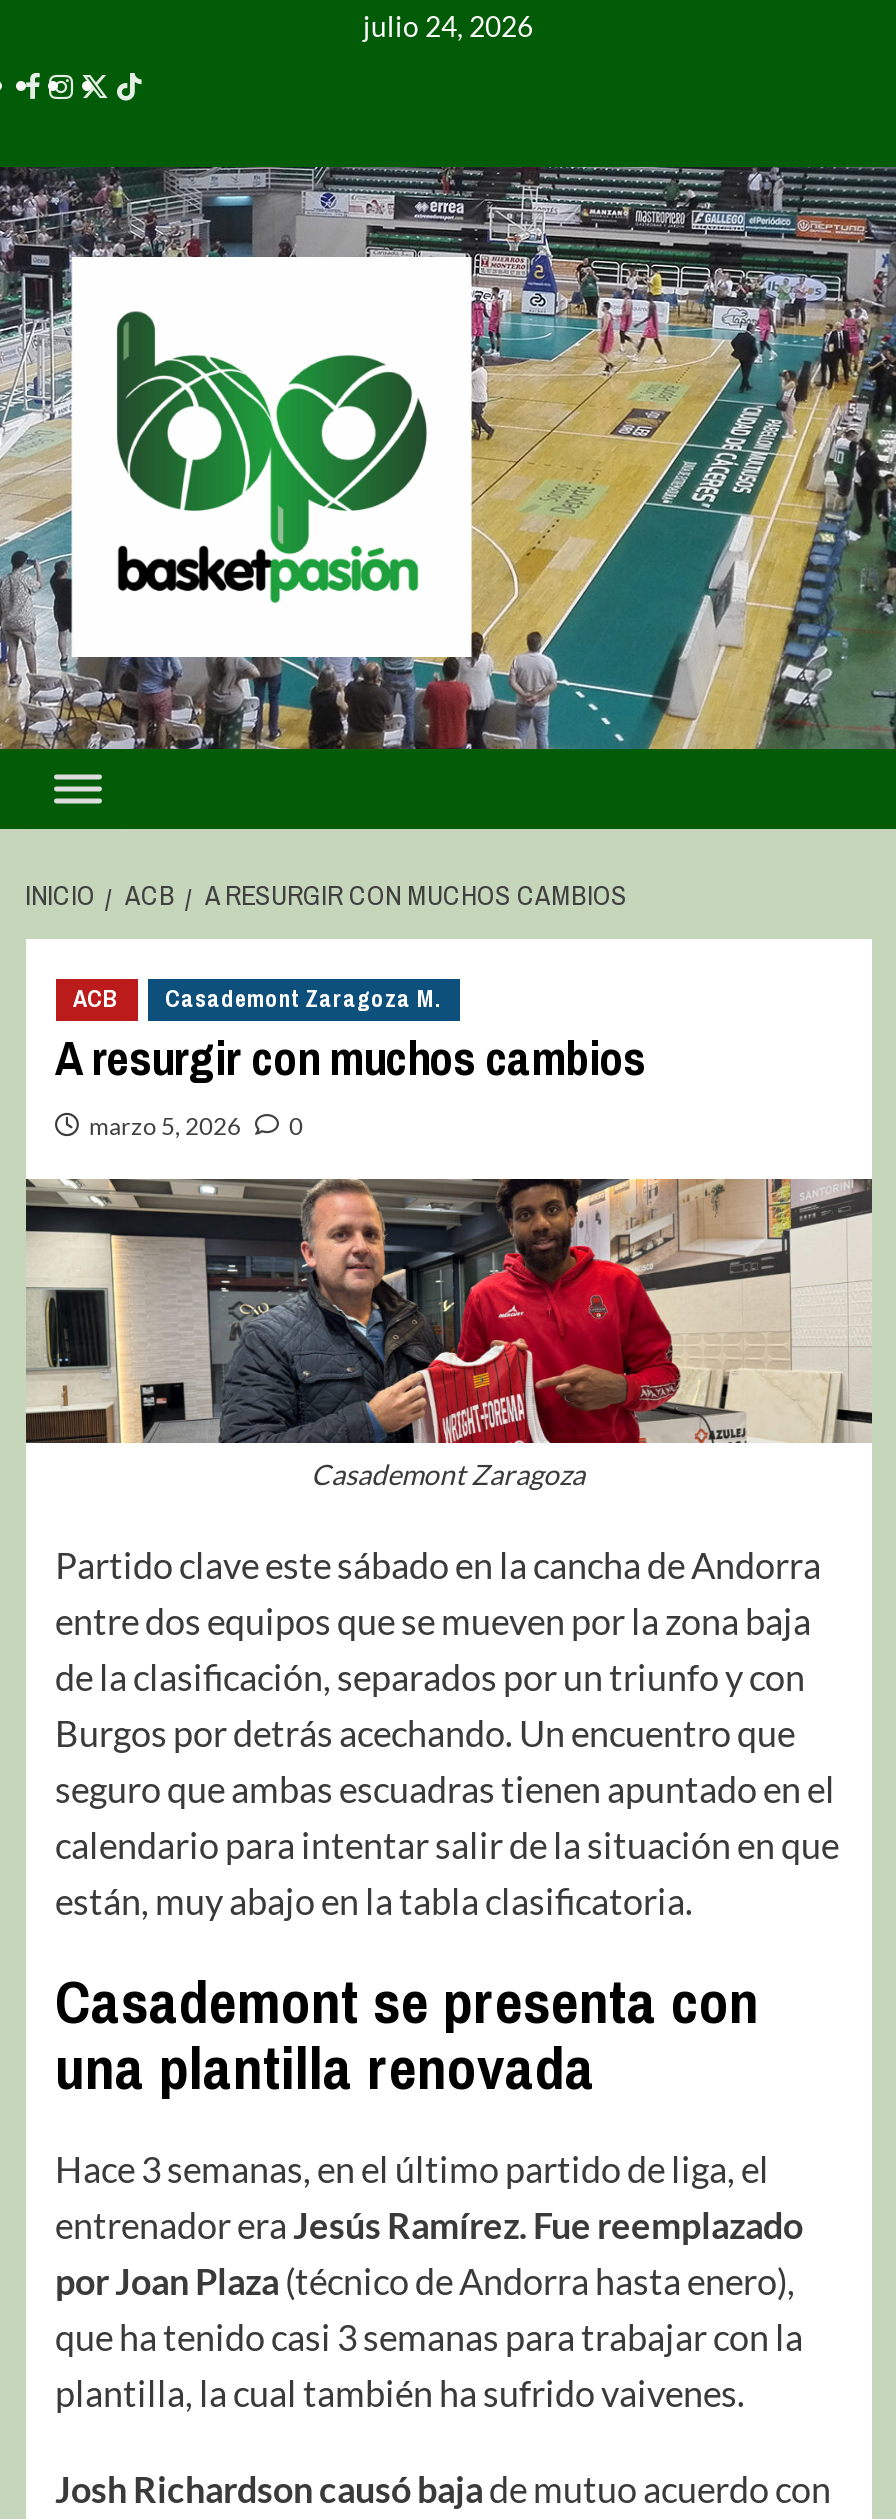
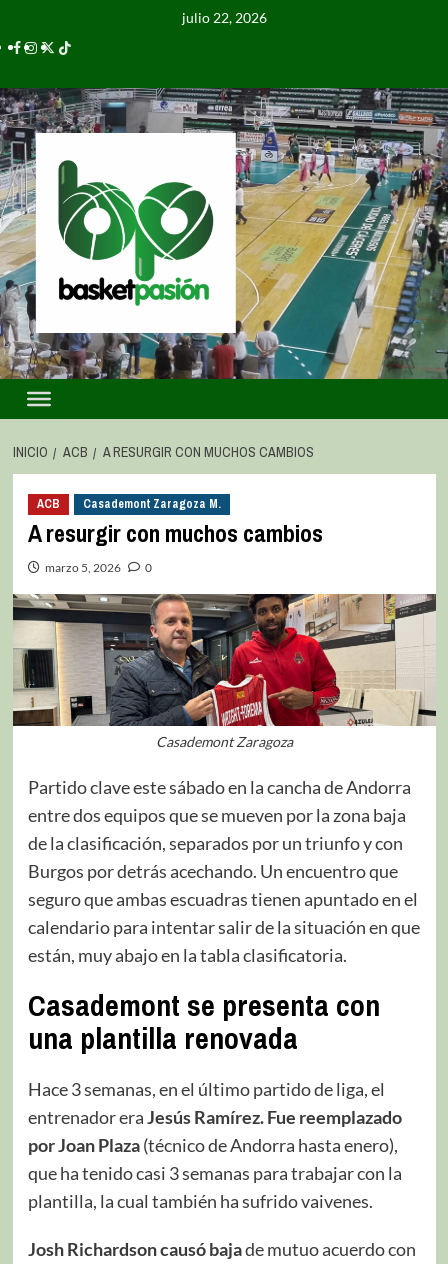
- julio 24, 2026
+ julio 22, 2026
